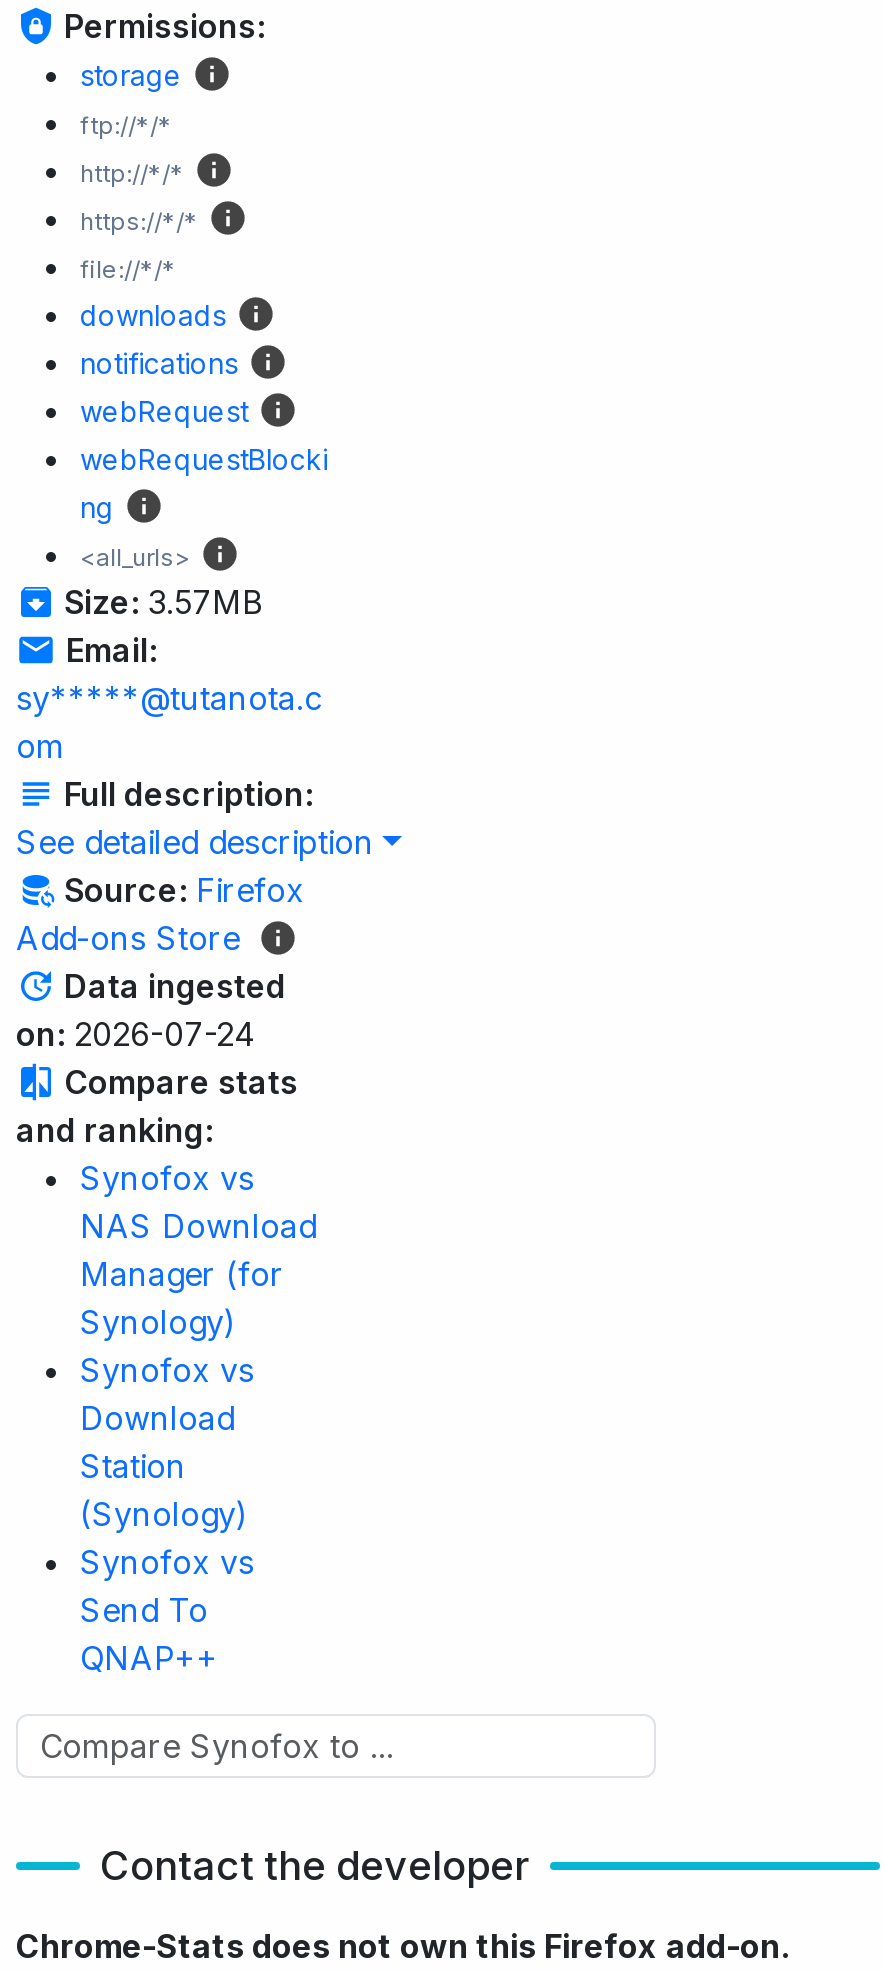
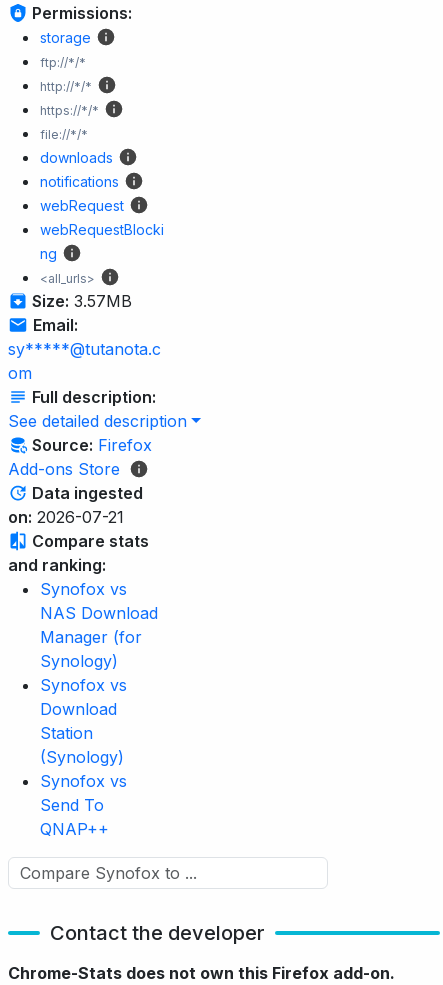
- on: 2026-07-24
+ on: 2026-07-21
